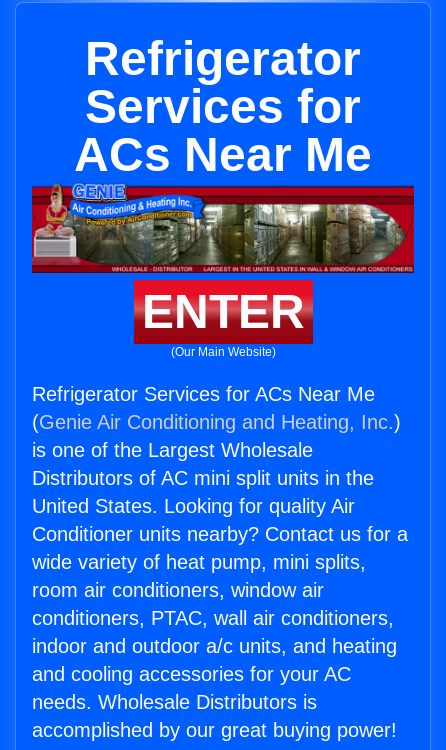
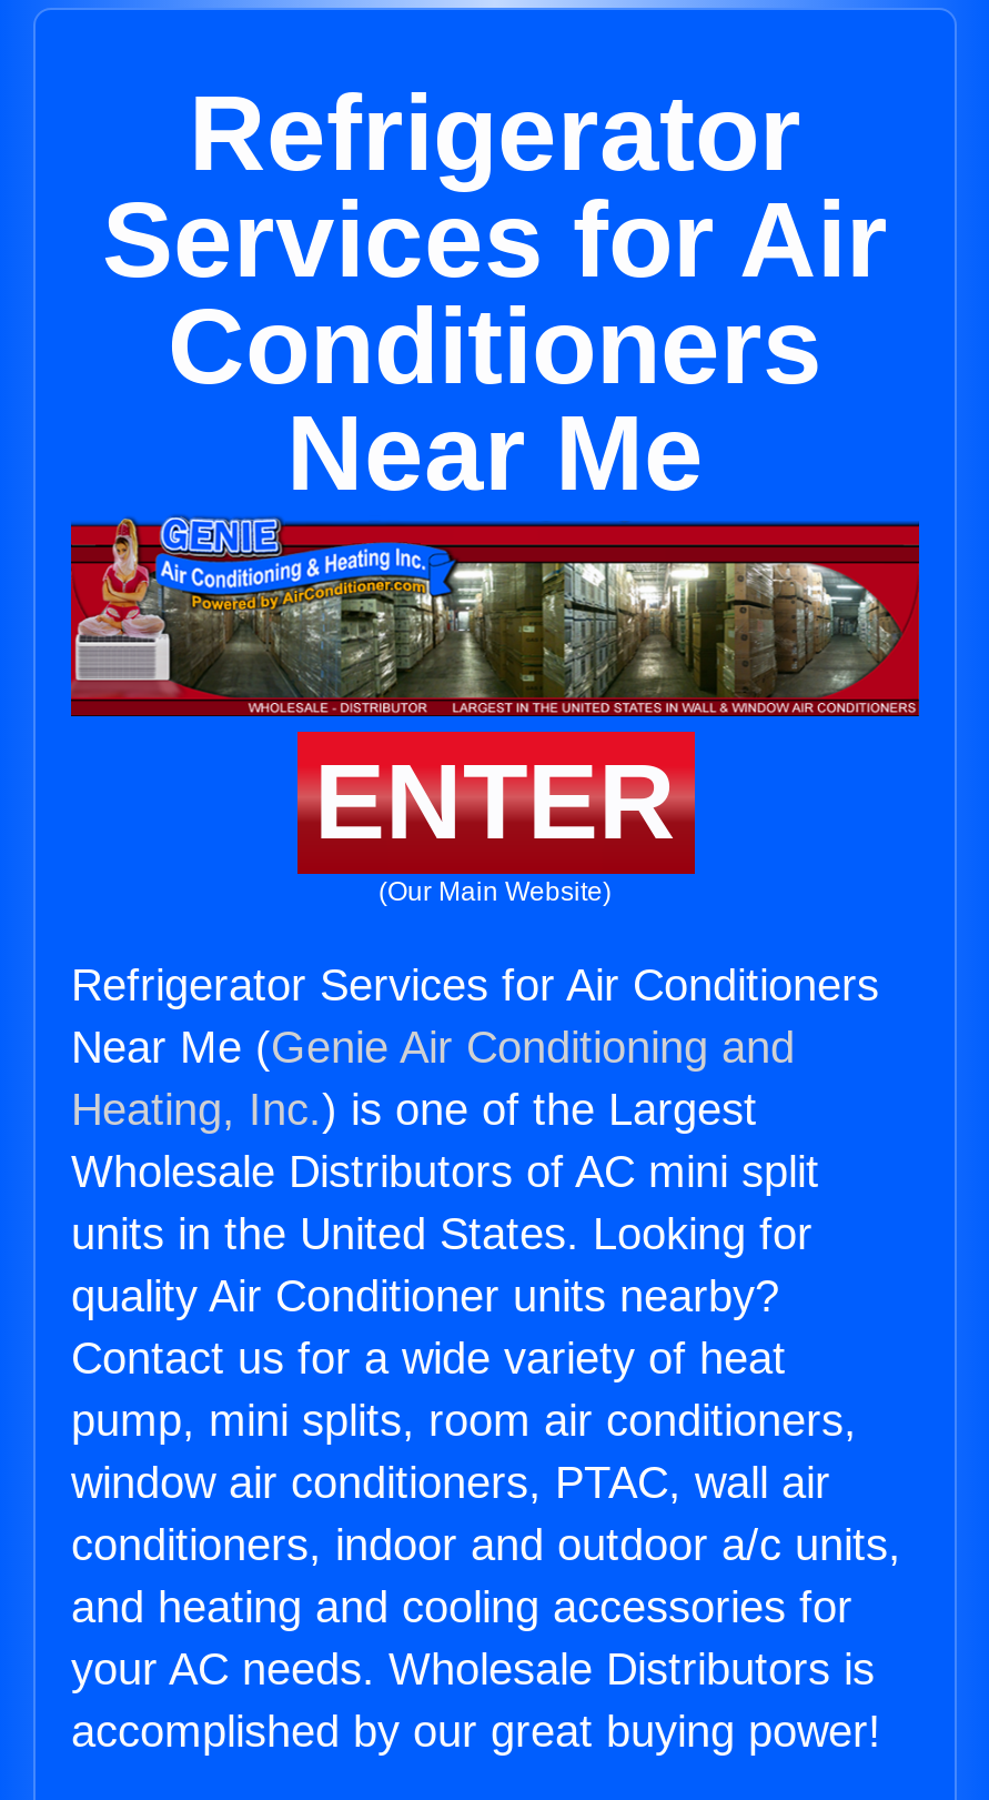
- Services for
- ACs Near Me
+ Services for Air
+ Conditioners
+ Near Me

- Refrigerator Services for ACs Near Me
- (Genie Air Conditioning and Heating, Inc.)
- is one of the Largest Wholesale
- Distributors of AC mini split units in the
- United States. Looking for quality Air
- Conditioner units nearby? Contact us for a
- wide variety of heat pump, mini splits,
- room air conditioners, window air
- conditioners, PTAC, wall air conditioners,
- indoor and outdoor a/c units, and heating
- and cooling accessories for your AC
- needs. Wholesale Distributors is
+ Refrigerator Services for Air Conditioners
+ Near Me (Genie Air Conditioning and
+ Heating, Inc.) is one of the Largest
+ Wholesale Distributors of AC mini split
+ units in the United States. Looking for
+ quality Air Conditioner units nearby?
+ Contact us for a wide variety of heat
+ pump, mini splits, room air conditioners,
+ window air conditioners, PTAC, wall air
+ conditioners, indoor and outdoor a/c units,
+ and heating and cooling accessories for
+ your AC needs. Wholesale Distributors is
